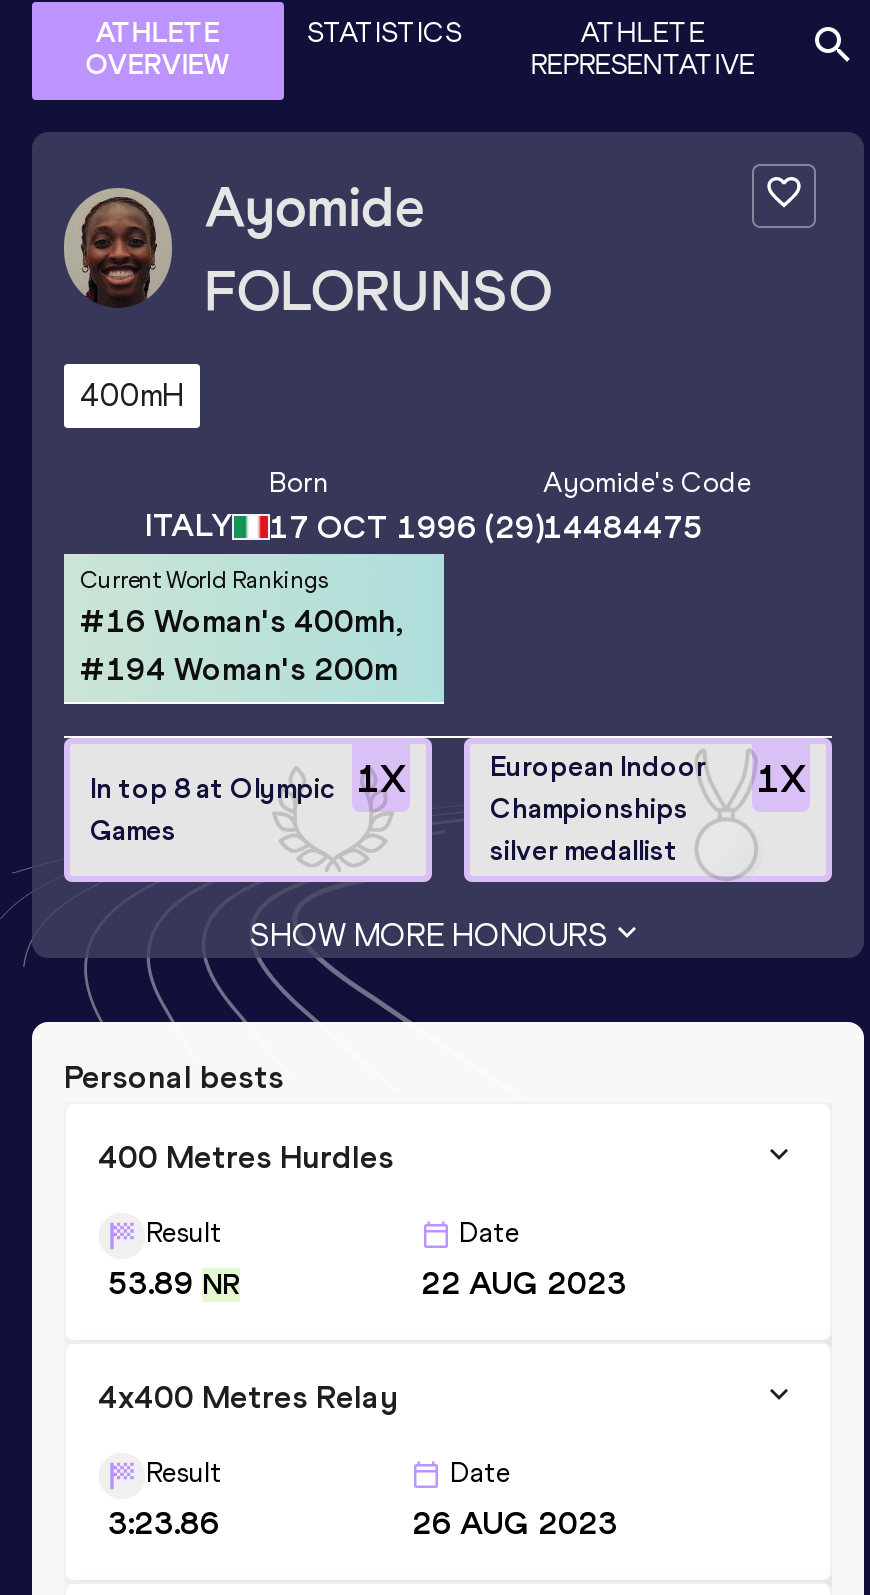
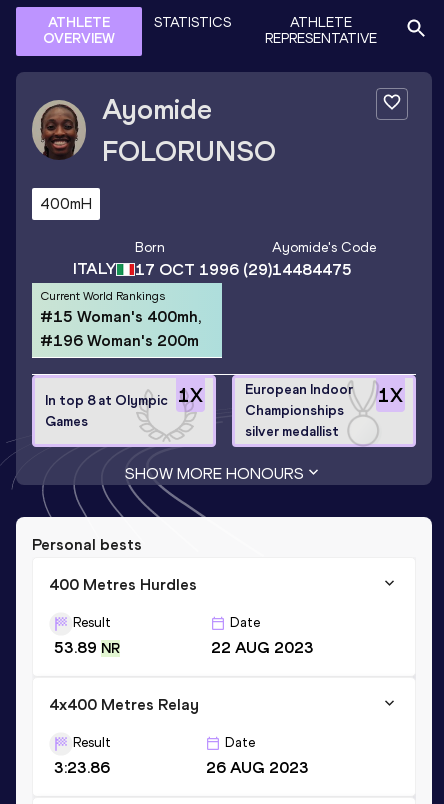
- #16 Woman's 400mh,
+ #15 Woman's 400mh,

- #194 Woman's 200m
+ #196 Woman's 200m
